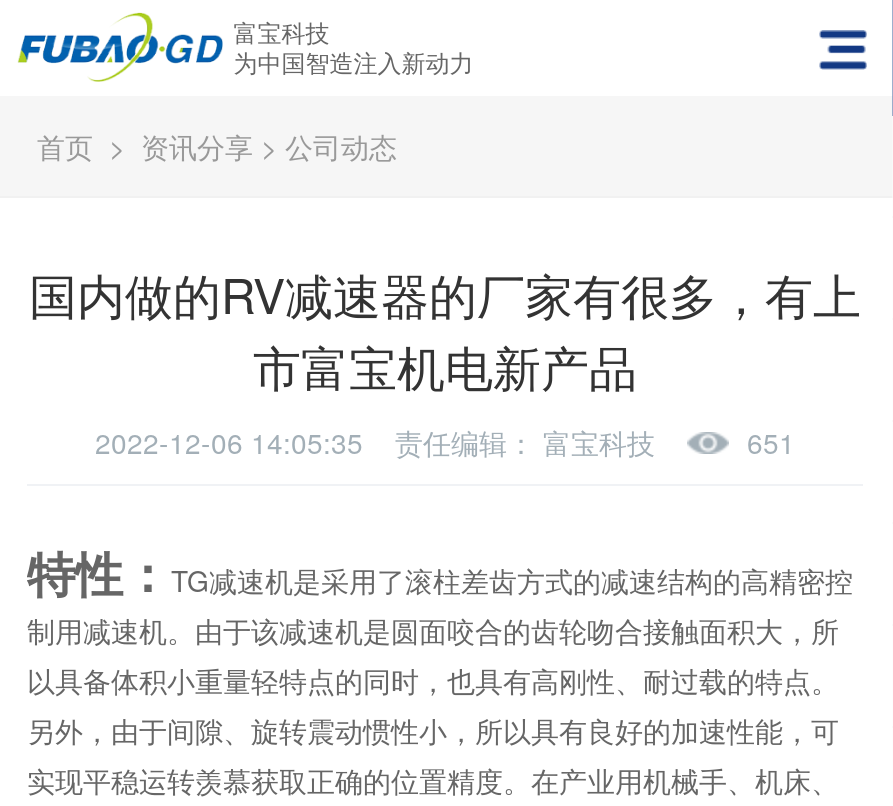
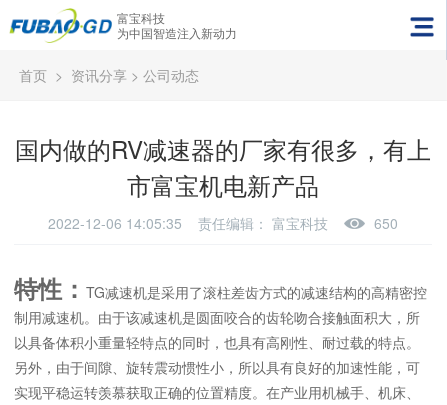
- 651
+ 650
